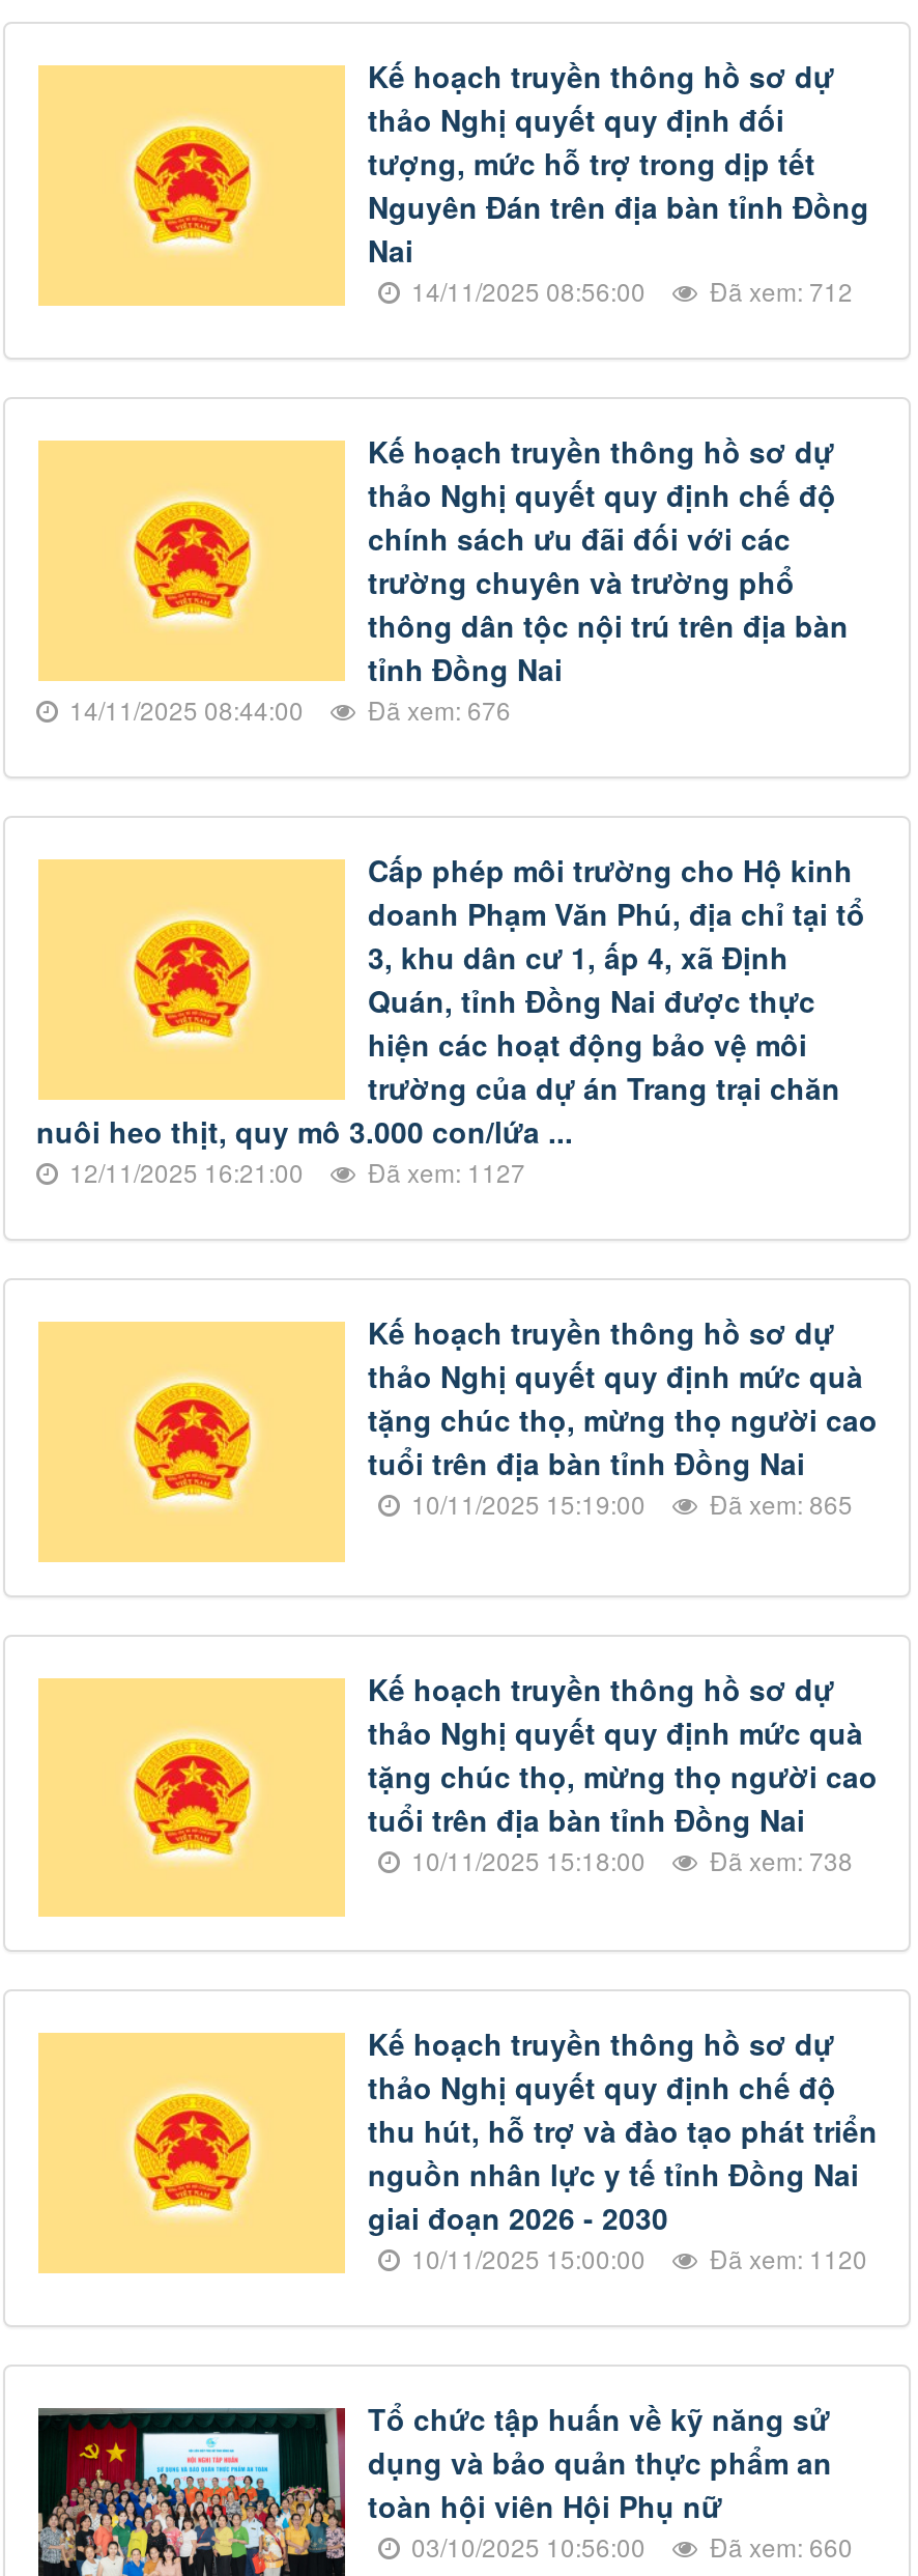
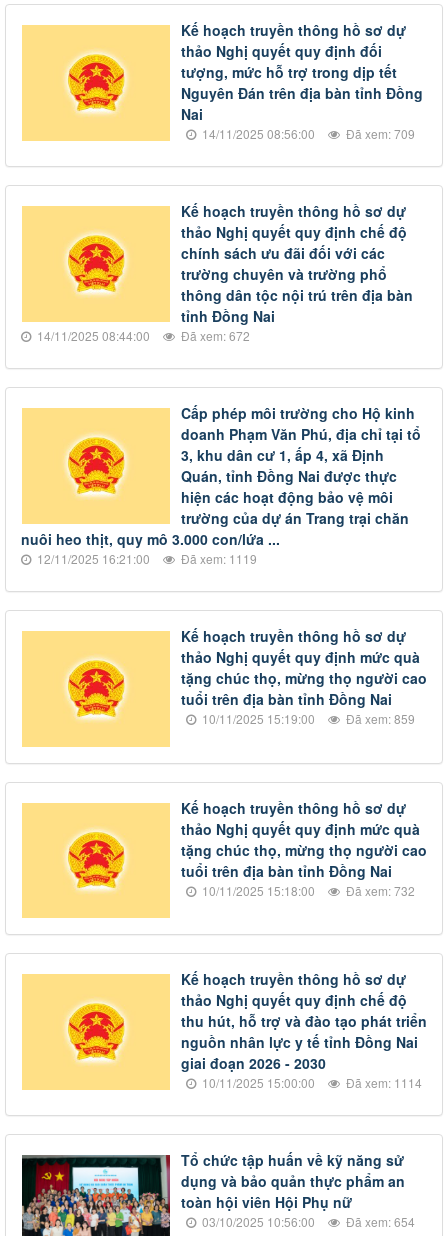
- 14/11/2025 08:56:00 Đã xem: 712
+ 14/11/2025 08:56:00 Đã xem: 709

- 14/11/2025 08:44:00 Đã xem: 676
+ 14/11/2025 08:44:00 Đã xem: 672

- 12/11/2025 16:21:00 Đã xem: 1127
+ 12/11/2025 16:21:00 Đã xem: 1119

- 10/11/2025 15:19:00 Đã xem: 865
+ 10/11/2025 15:19:00 Đã xem: 859

- 10/11/2025 15:18:00 Đã xem: 738
+ 10/11/2025 15:18:00 Đã xem: 732

- 10/11/2025 15:00:00 Đã xem: 1120
+ 10/11/2025 15:00:00 Đã xem: 1114

- 03/10/2025 10:56:00 Đã xem: 660
+ 03/10/2025 10:56:00 Đã xem: 654
